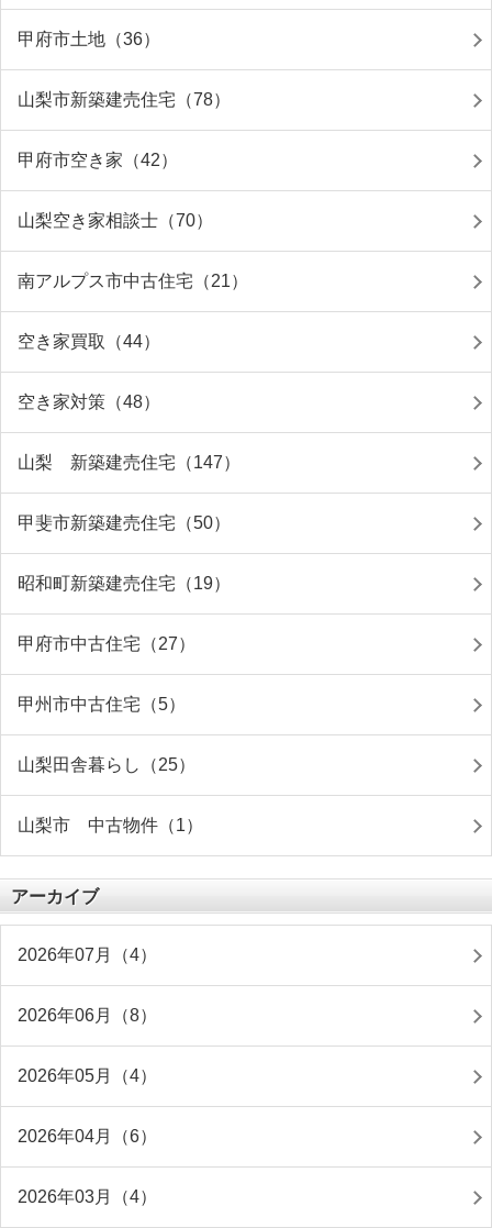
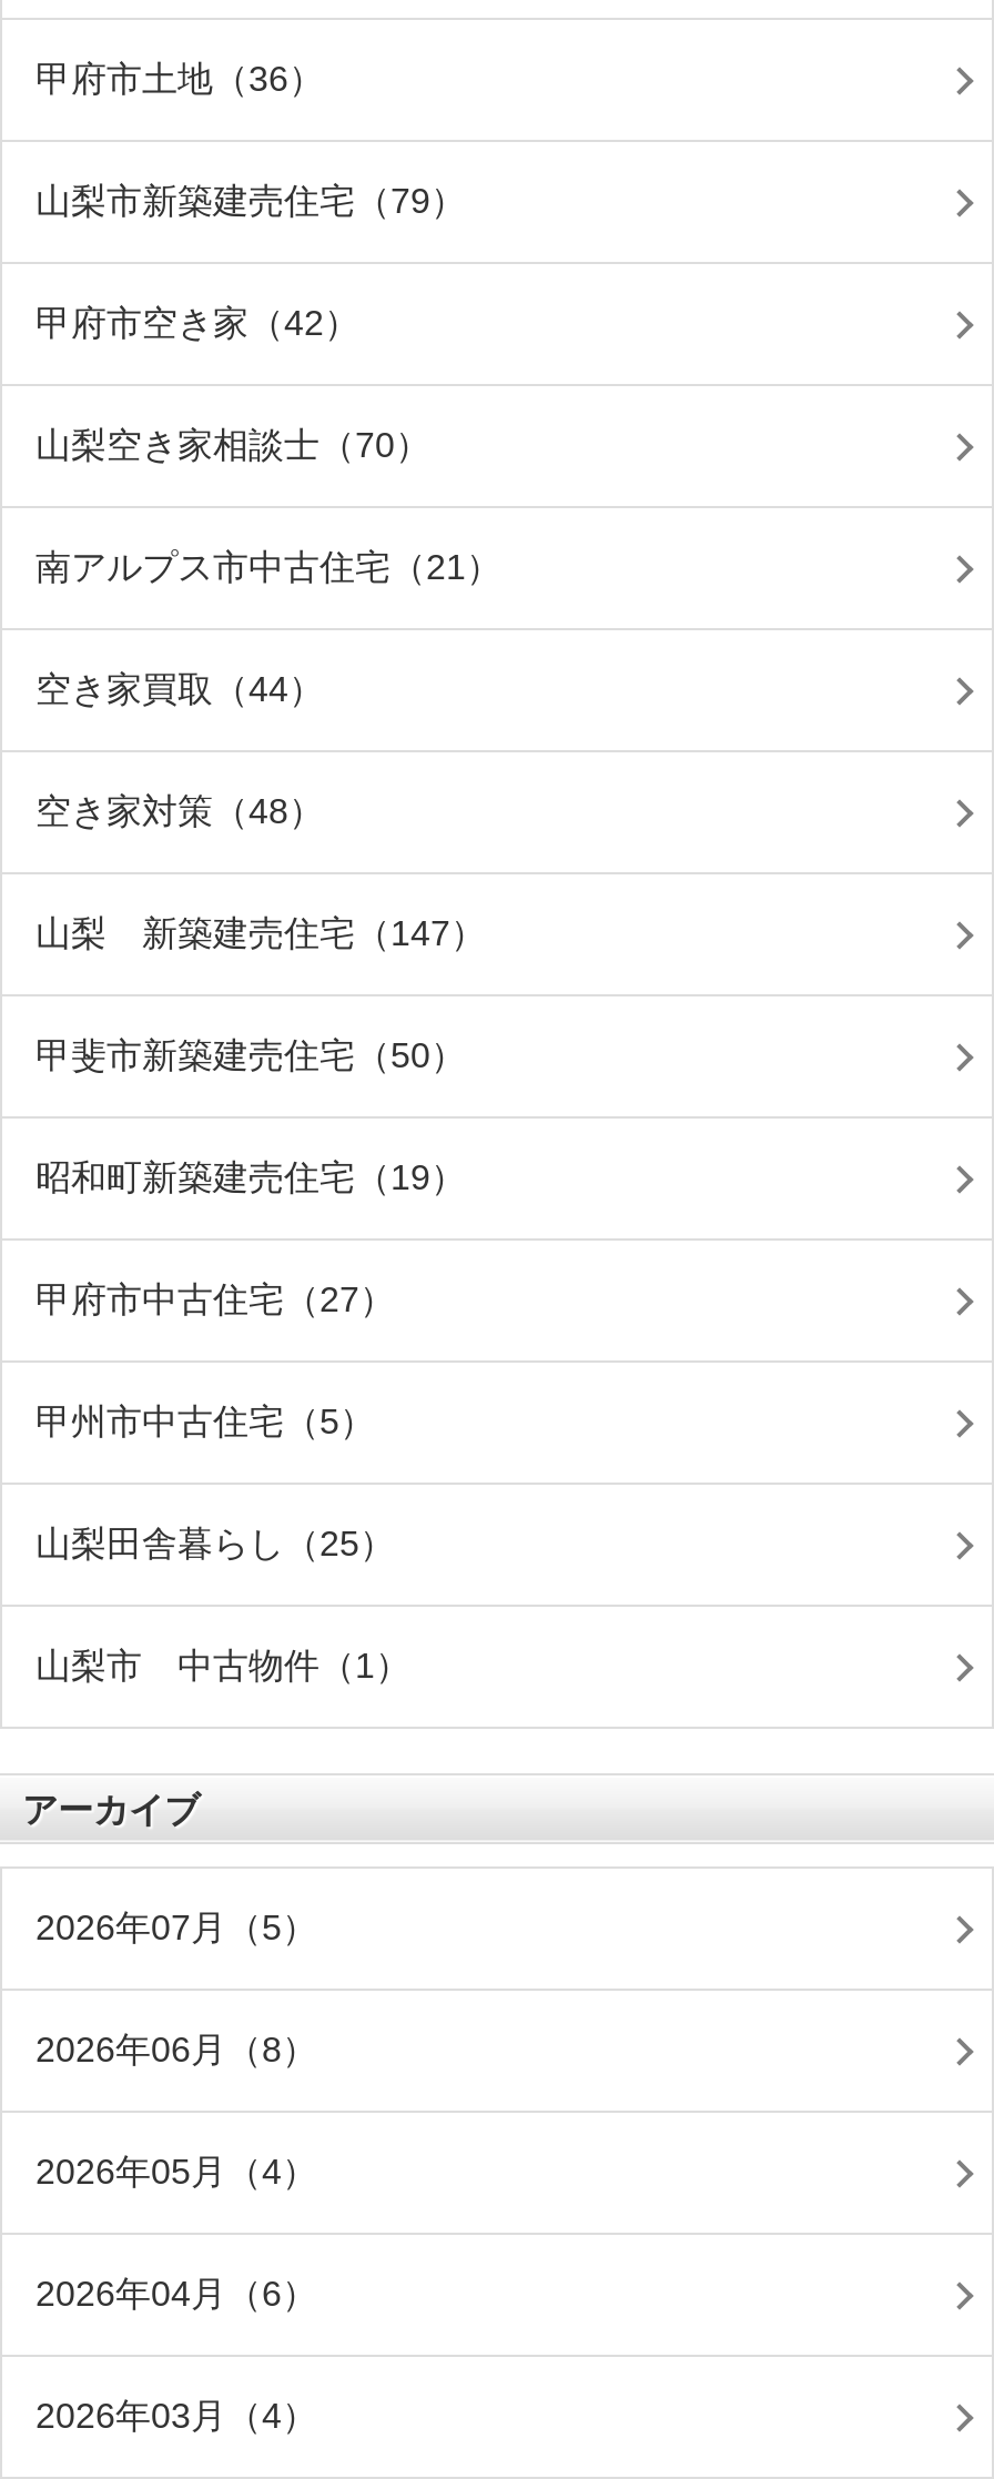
- 山梨市新築建売住宅（78）
+ 山梨市新築建売住宅（79）

- 2026年07月（4）
+ 2026年07月（5）
